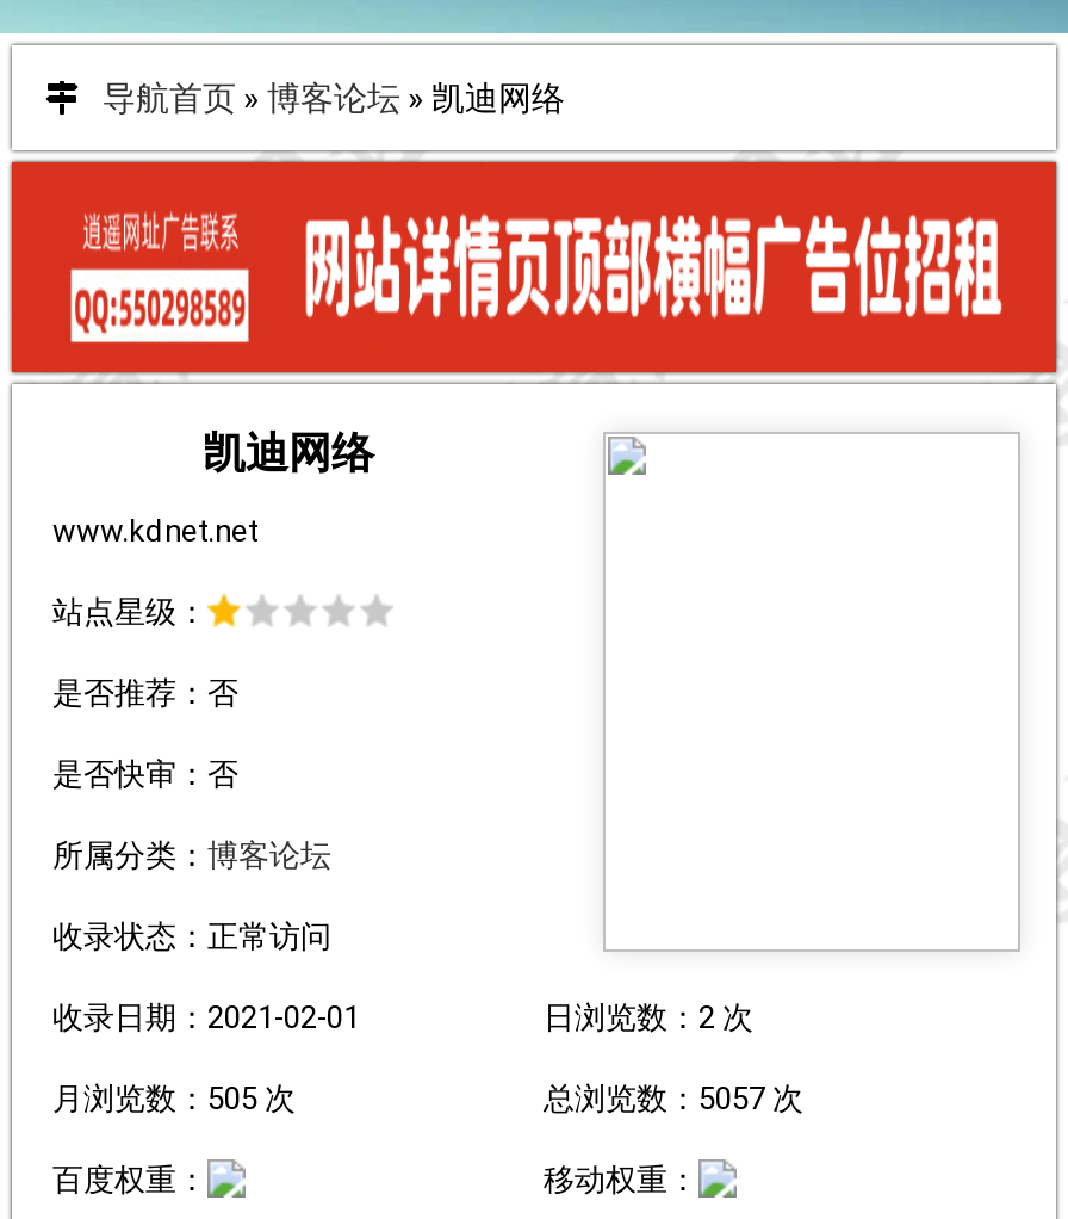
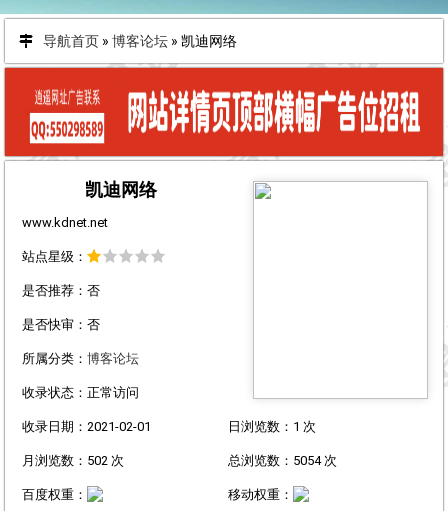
- 日浏览数：2 次
+ 日浏览数：1 次

- 月浏览数：505 次
+ 月浏览数：502 次

- 总浏览数：5057 次
+ 总浏览数：5054 次
